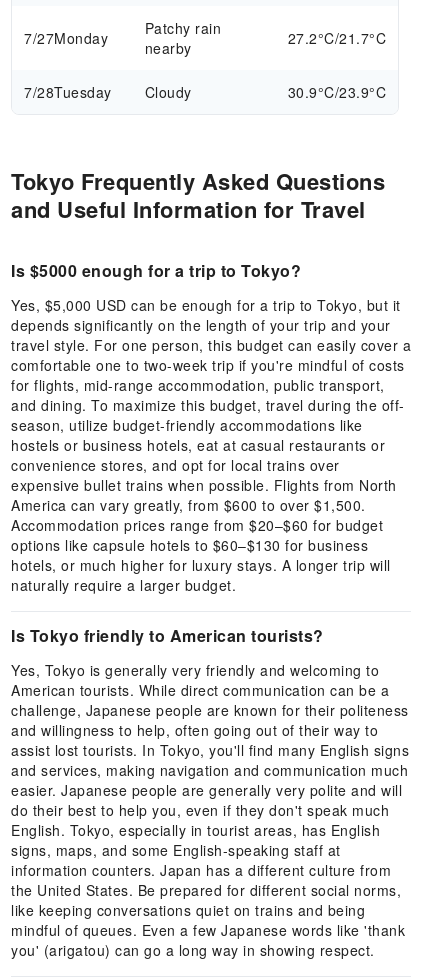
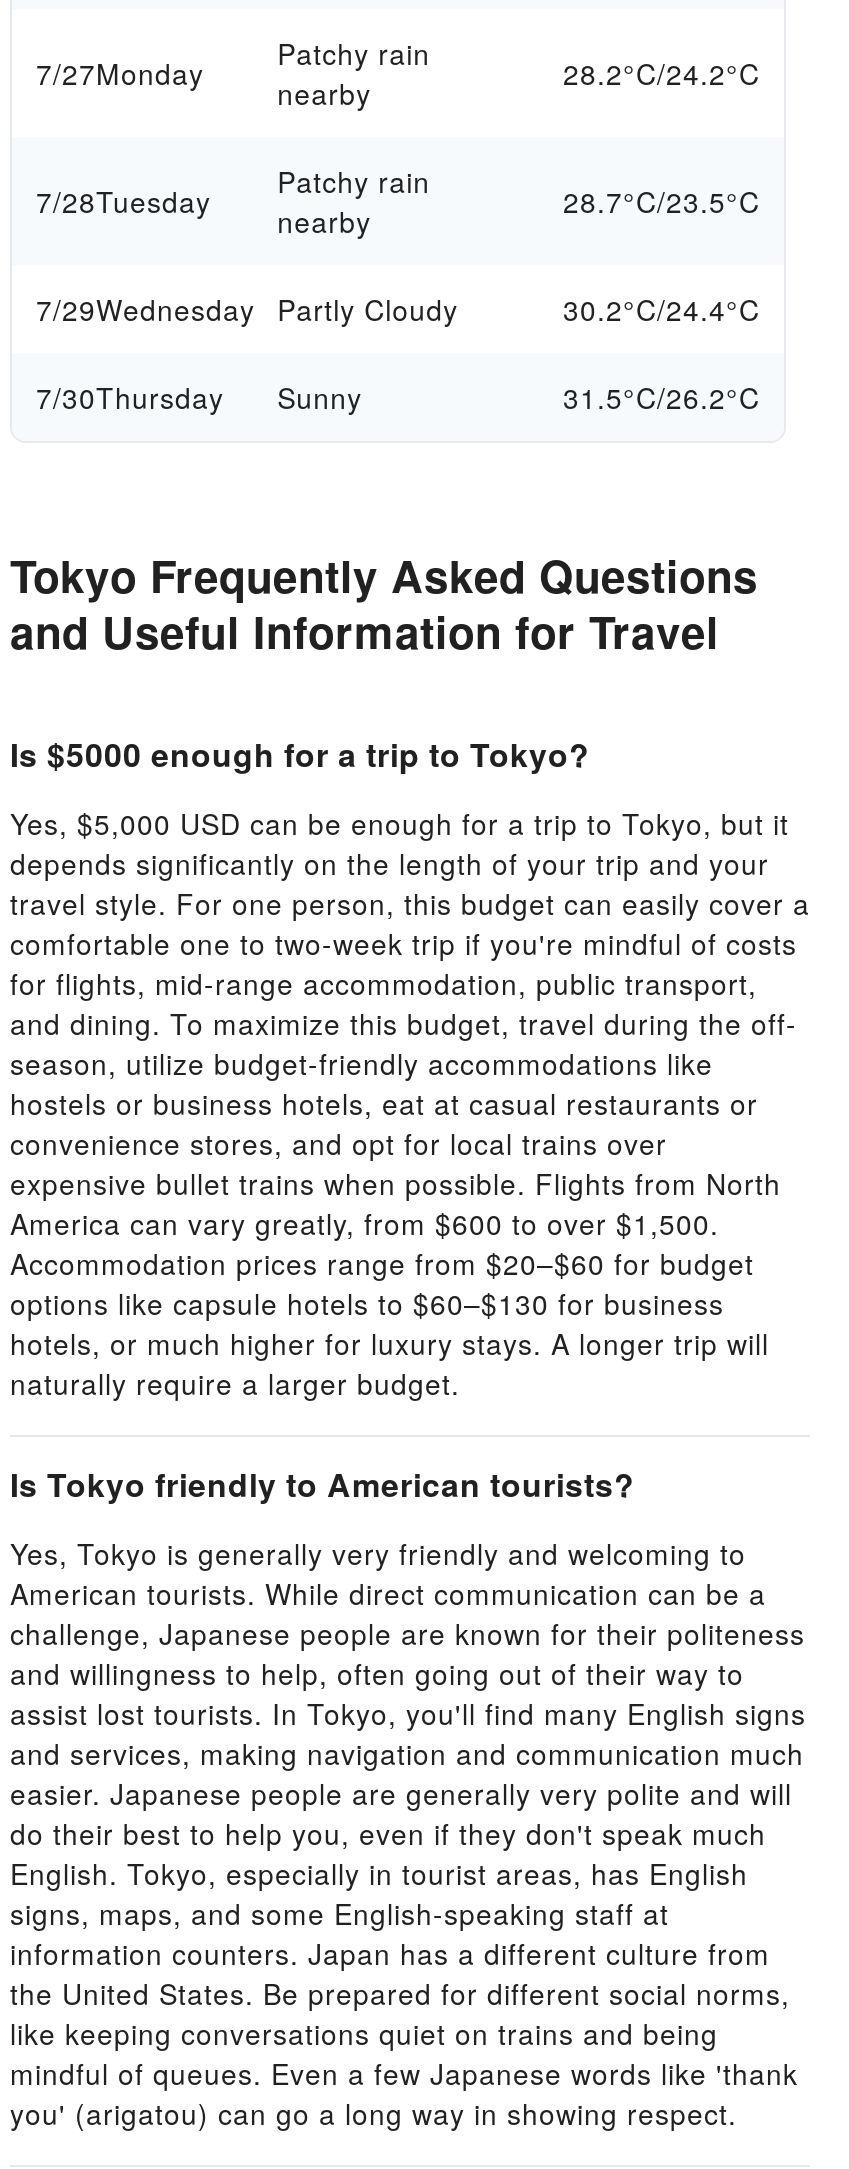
- 27.2°C/21.7°C
+ 28.2°C/24.2°C

- Cloudy
- 30.9°C/23.9°C
+ Patchy rain
+ nearby
+ 28.7°C/23.5°C
+ 7/29Wednesday Partly Cloudy
+ 30.2°C/24.4°C
+ 7/30Thursday
+ Sunny
+ 31.5°C/26.2°C
